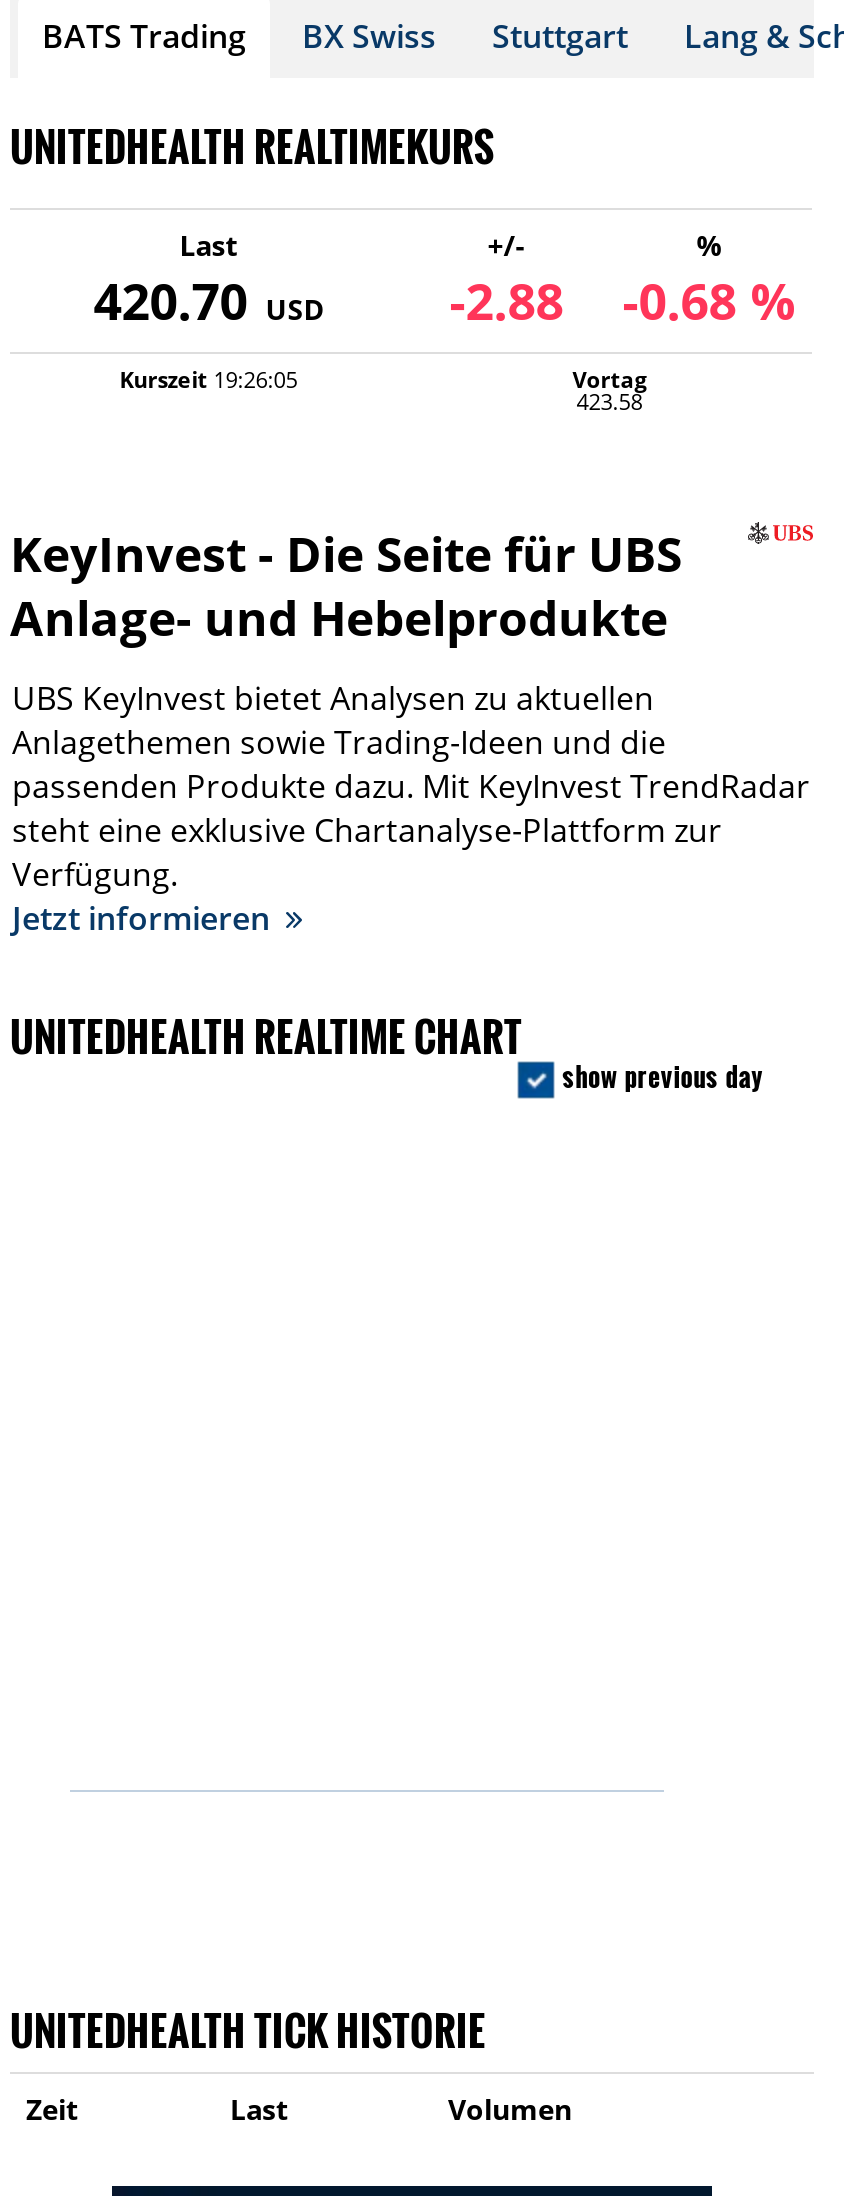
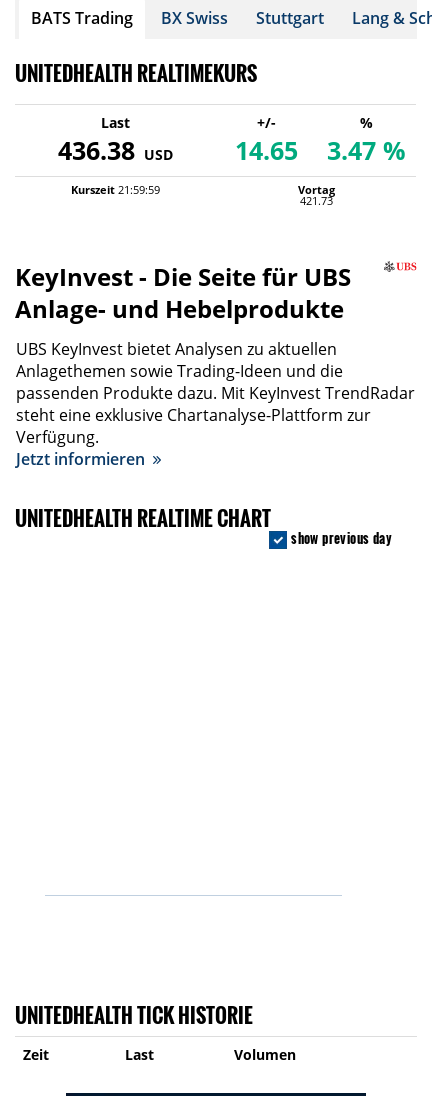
- 420.70 USD
+ 436.38 USD

- -2.88
+ 14.65

- -0.68 %
+ 3.47 %

- Kurszeit 19:26:05
+ Kurszeit 21:59:59

- 423.58
+ 421.73
